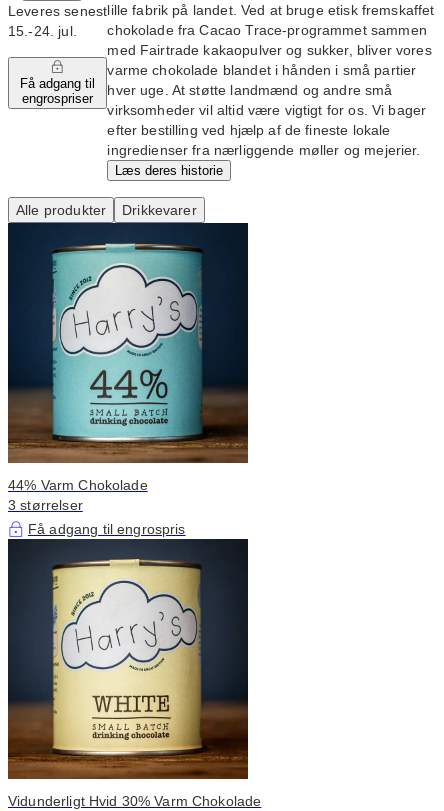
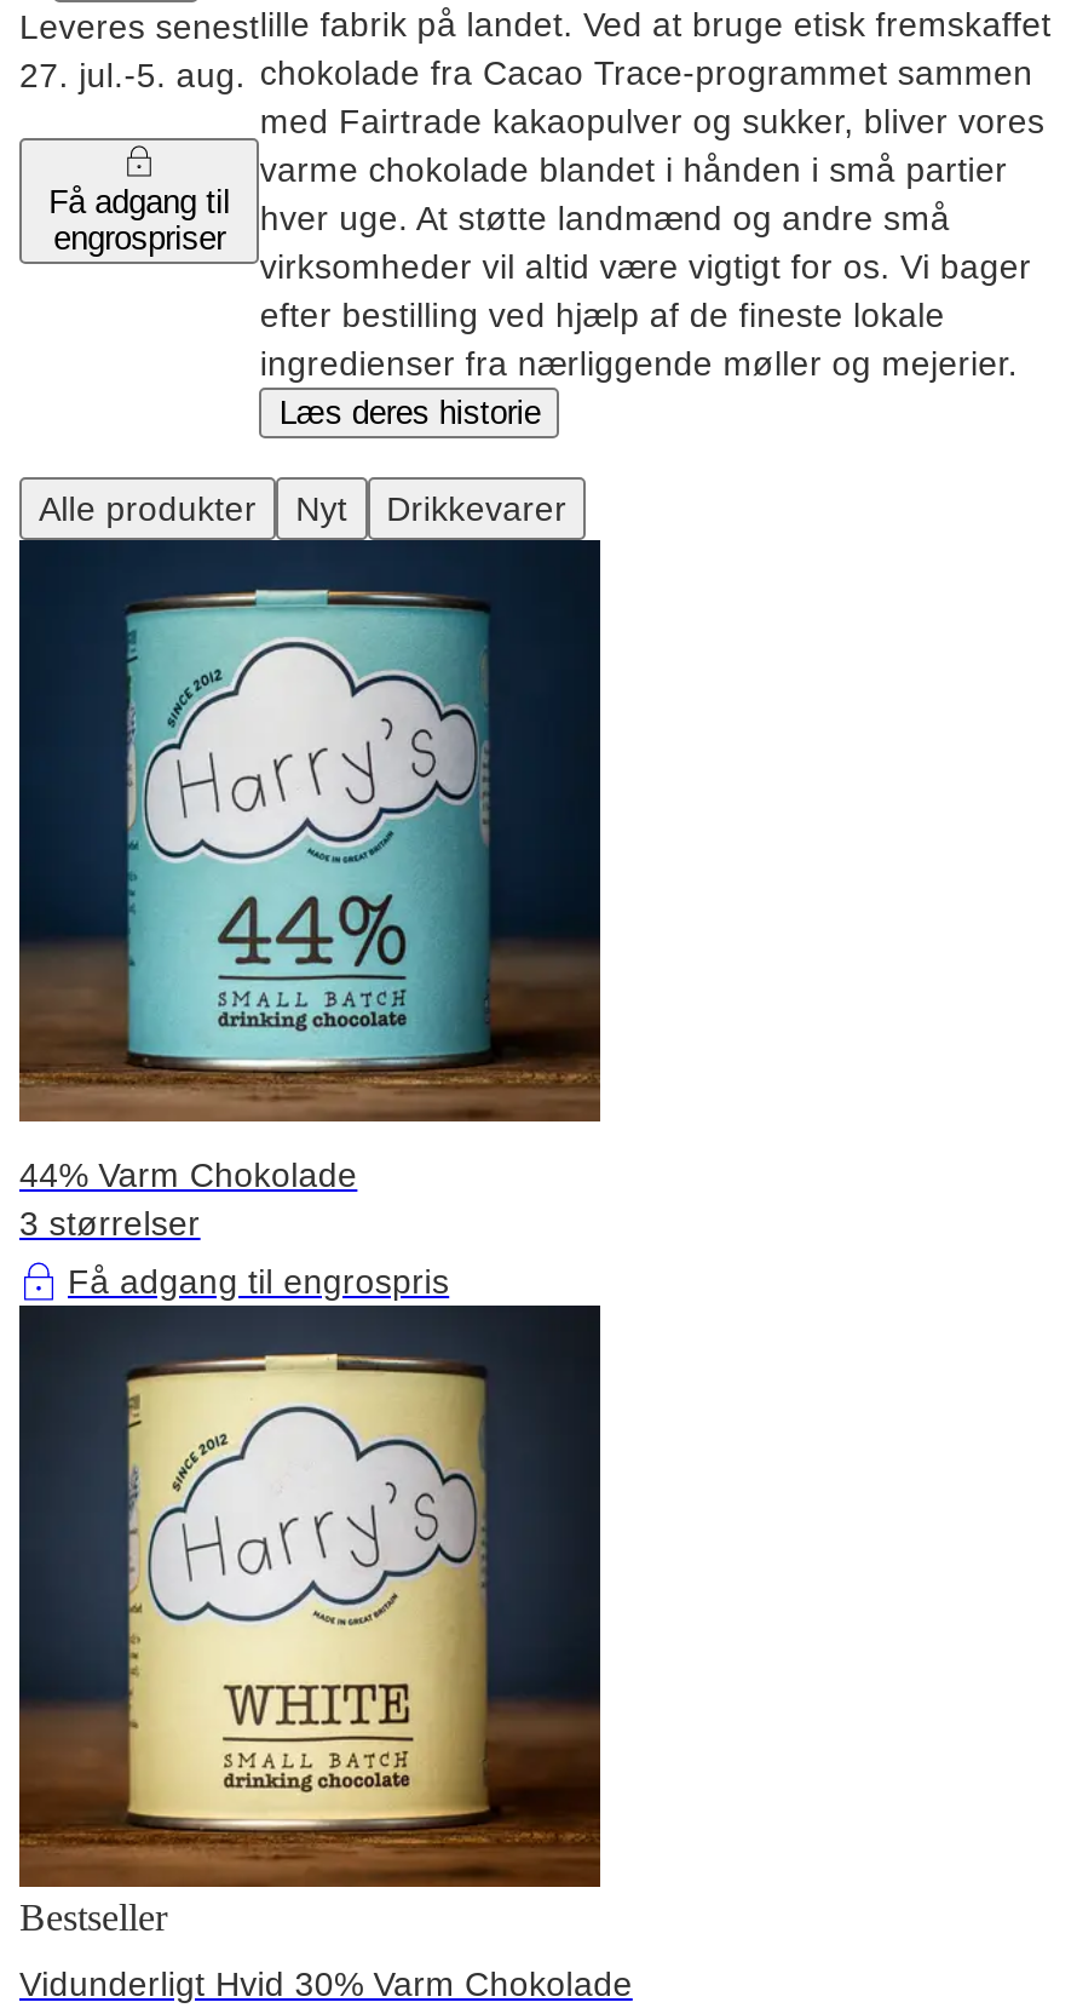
- 15.‑24. jul. chokolade fra Cacao Trace-programmet sammen
+ 27. jul.‑5. aug. chokolade fra Cacao Trace-programmet sammen

+ Nyt

+ Bestseller
